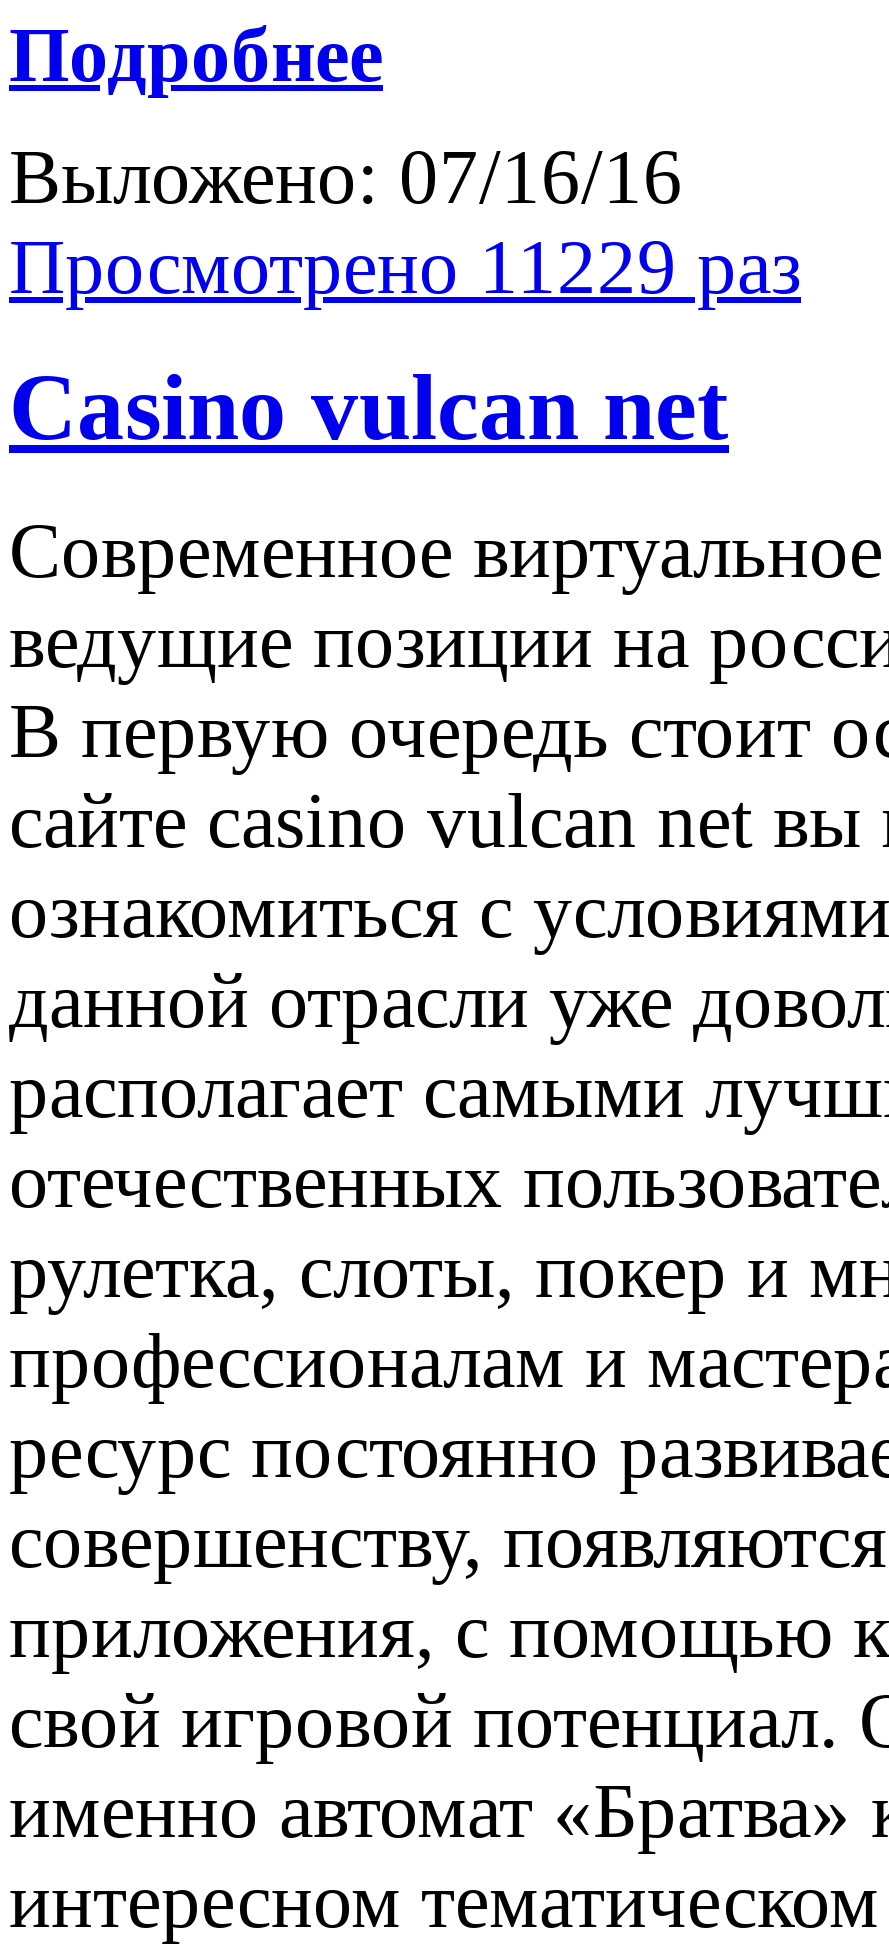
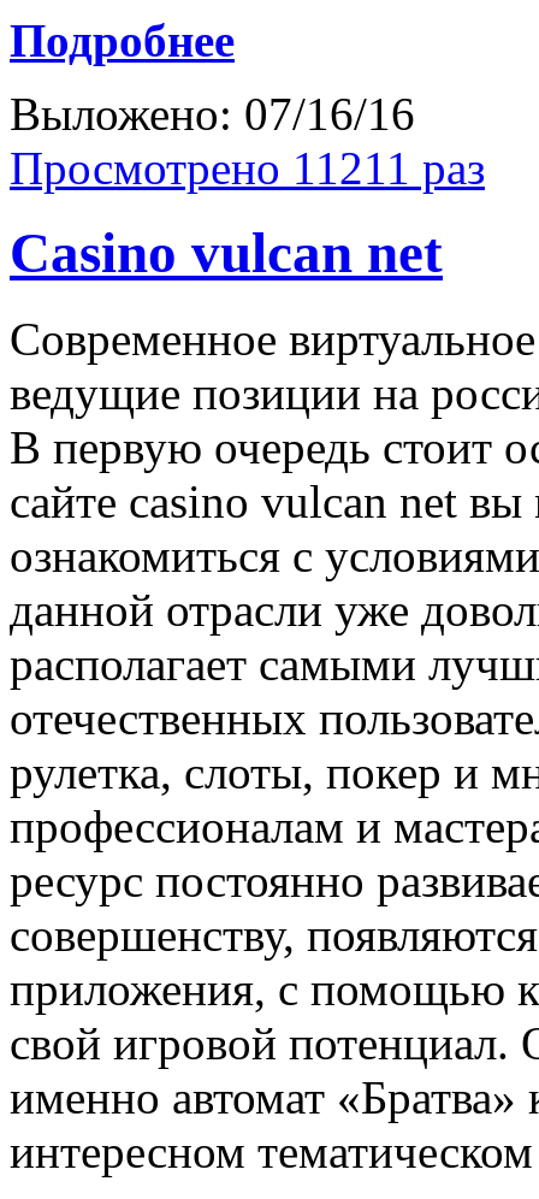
- Просмотрено 11229 раз
+ Просмотрено 11211 раз
